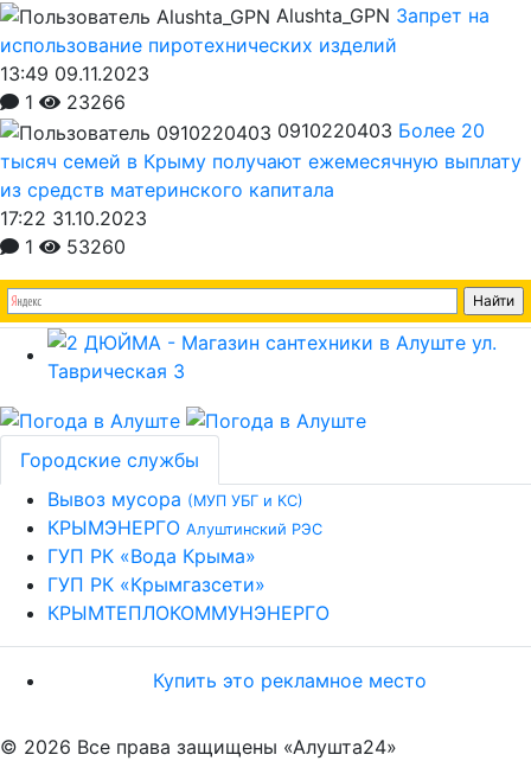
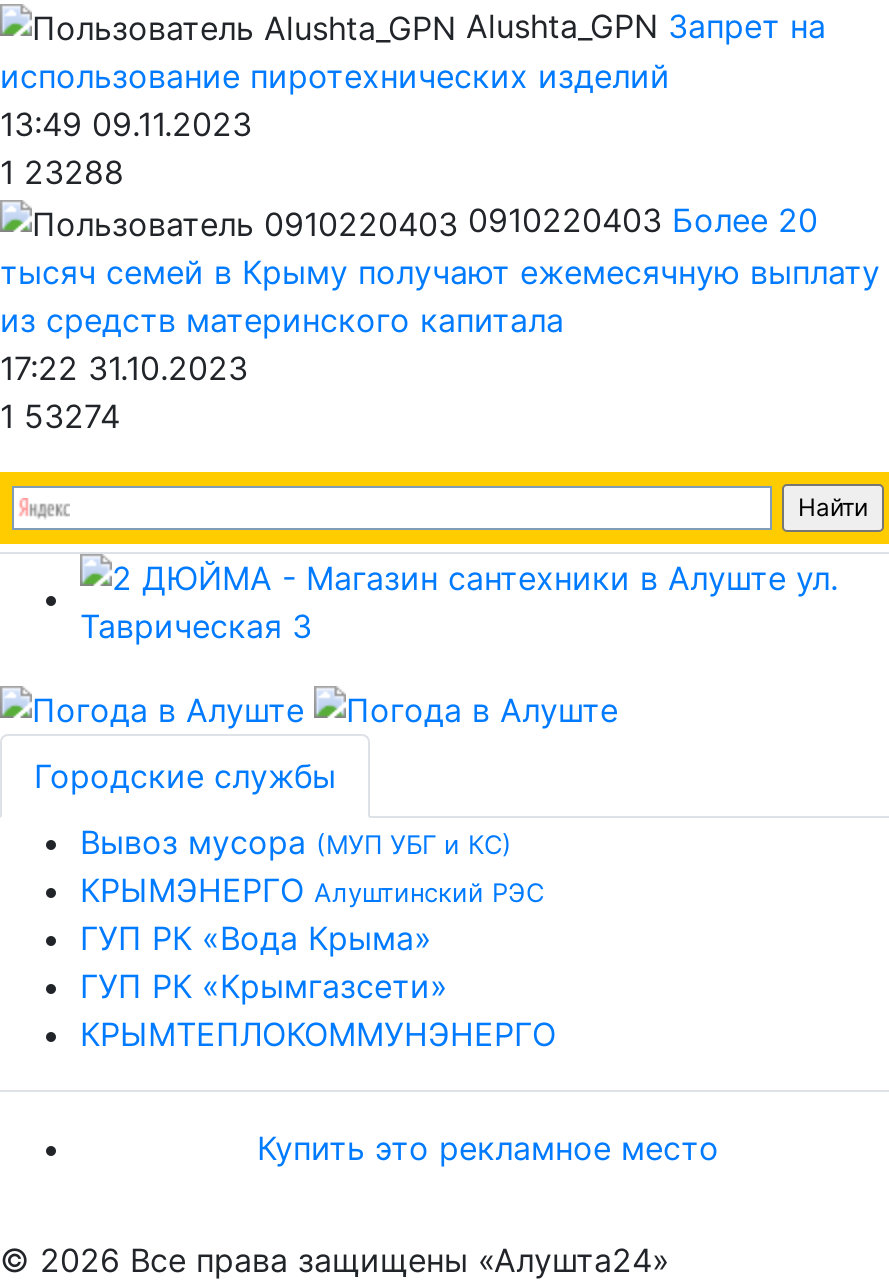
- 1
- 23266
+ 1 23288

- 1
- 53260
+ 1 53274
